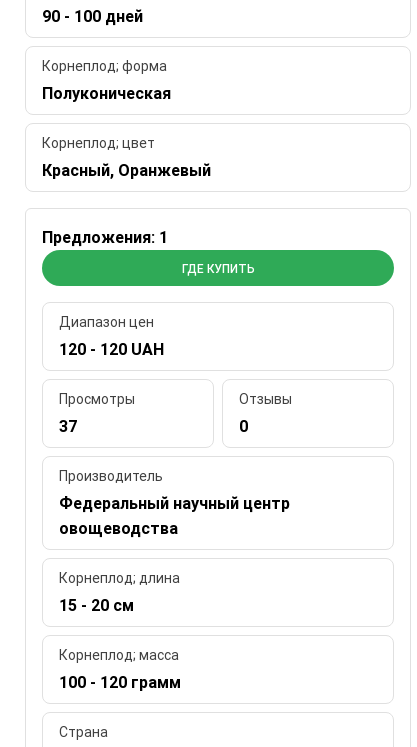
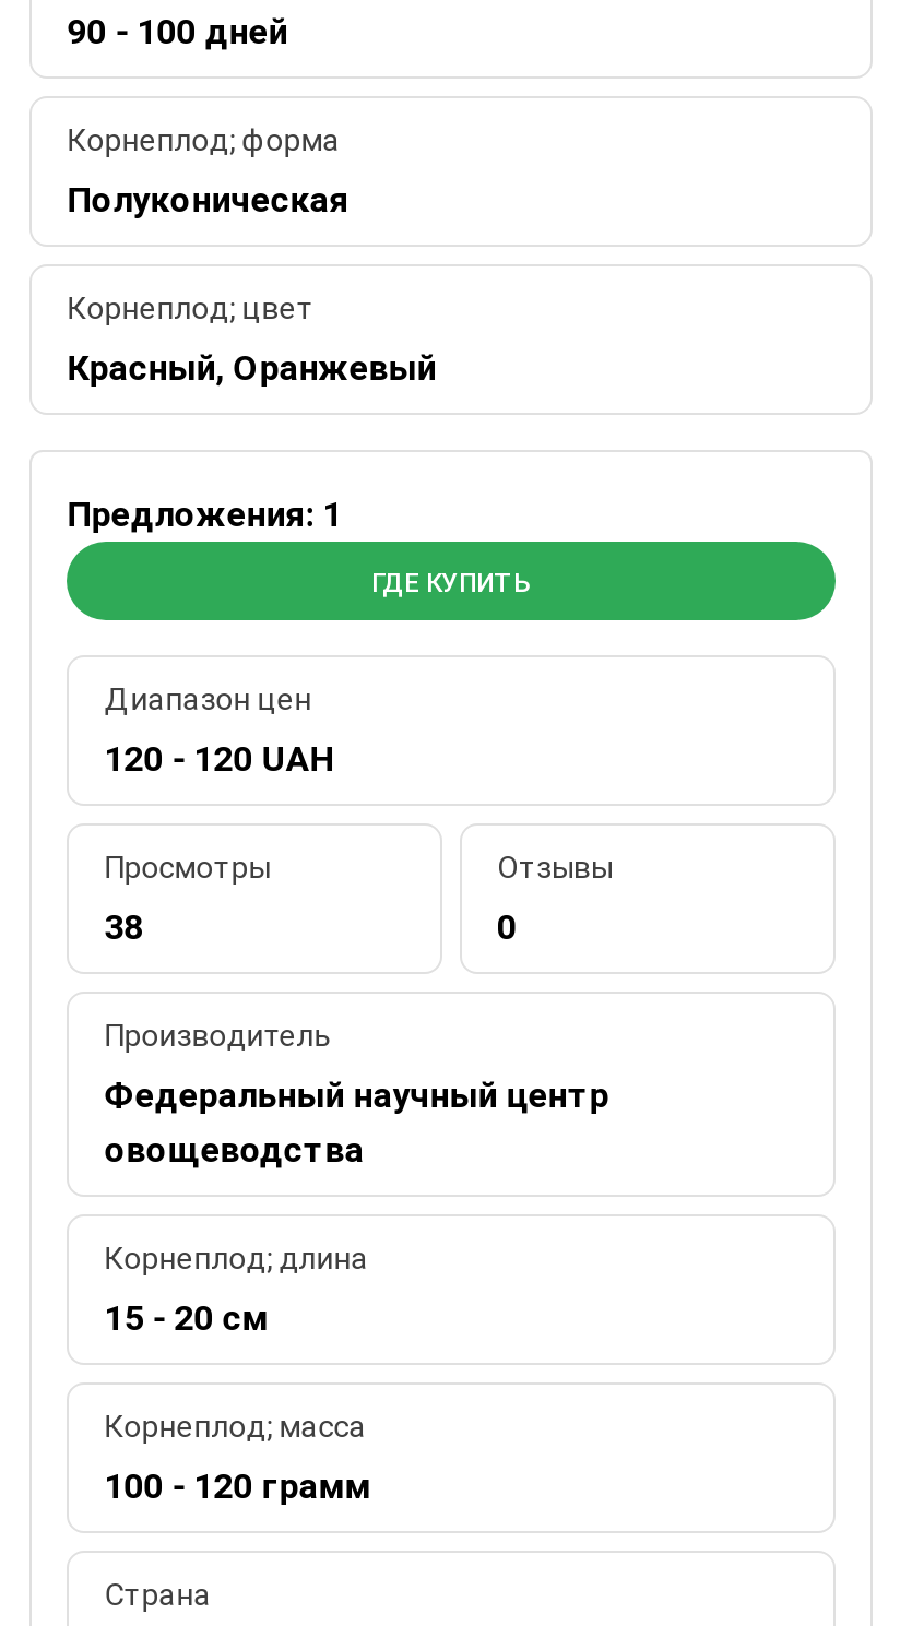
- 37
+ 38
